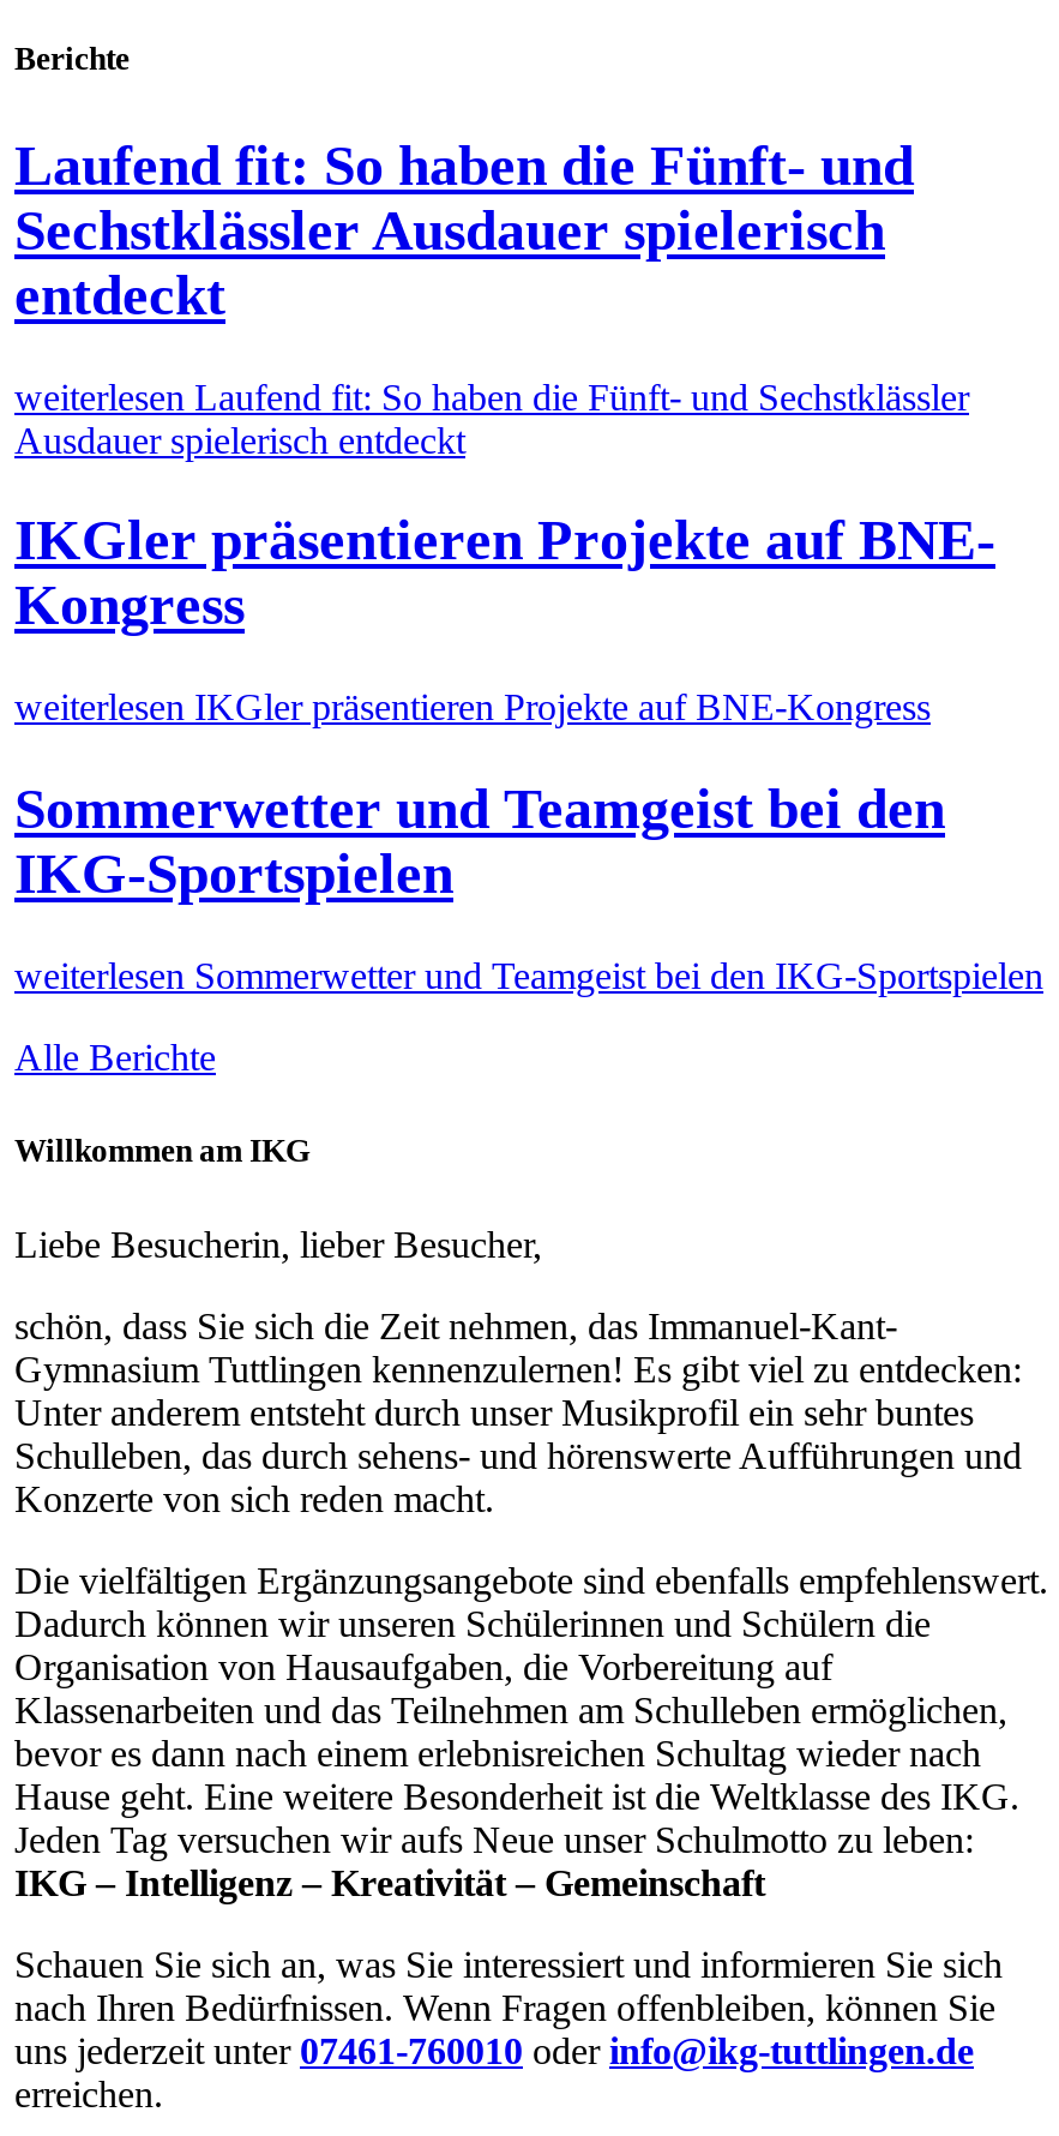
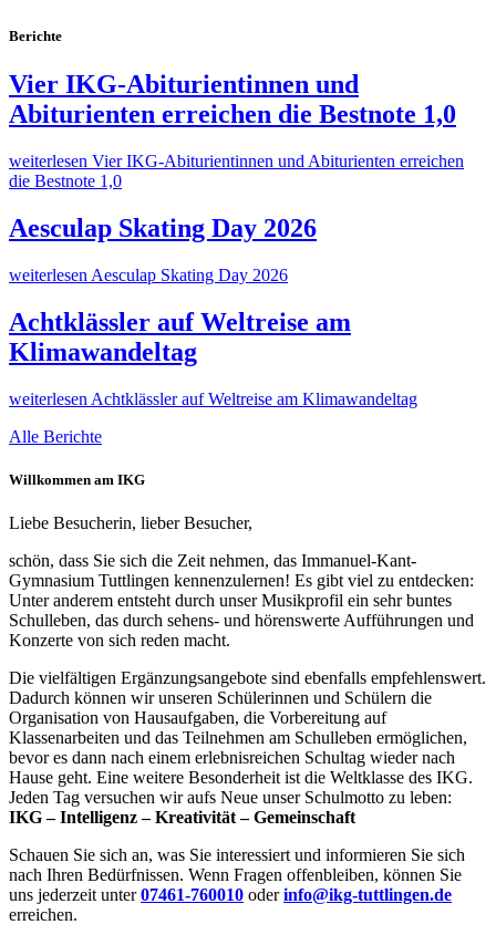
- Laufend fit: So haben die Fünft- und
- Sechstklässler Ausdauer spielerisch
- entdeckt
+ Vier IKG-Abiturientinnen und
+ Abiturienten erreichen die Bestnote 1,0

- weiterlesen Laufend fit: So haben die Fünft- und Sechstklässler
- Ausdauer spielerisch entdeckt
+ weiterlesen Vier IKG-Abiturientinnen und Abiturienten erreichen
+ die Bestnote 1,0

- IKGler präsentieren Projekte auf BNE-
- Kongress
+ Aesculap Skating Day 2026

- weiterlesen IKGler präsentieren Projekte auf BNE-Kongress
+ weiterlesen Aesculap Skating Day 2026

- Sommerwetter und Teamgeist bei den
- IKG-Sportspielen
+ Achtklässler auf Weltreise am
+ Klimawandeltag

- weiterlesen Sommerwetter und Teamgeist bei den IKG-Sportspielen
+ weiterlesen Achtklässler auf Weltreise am Klimawandeltag
